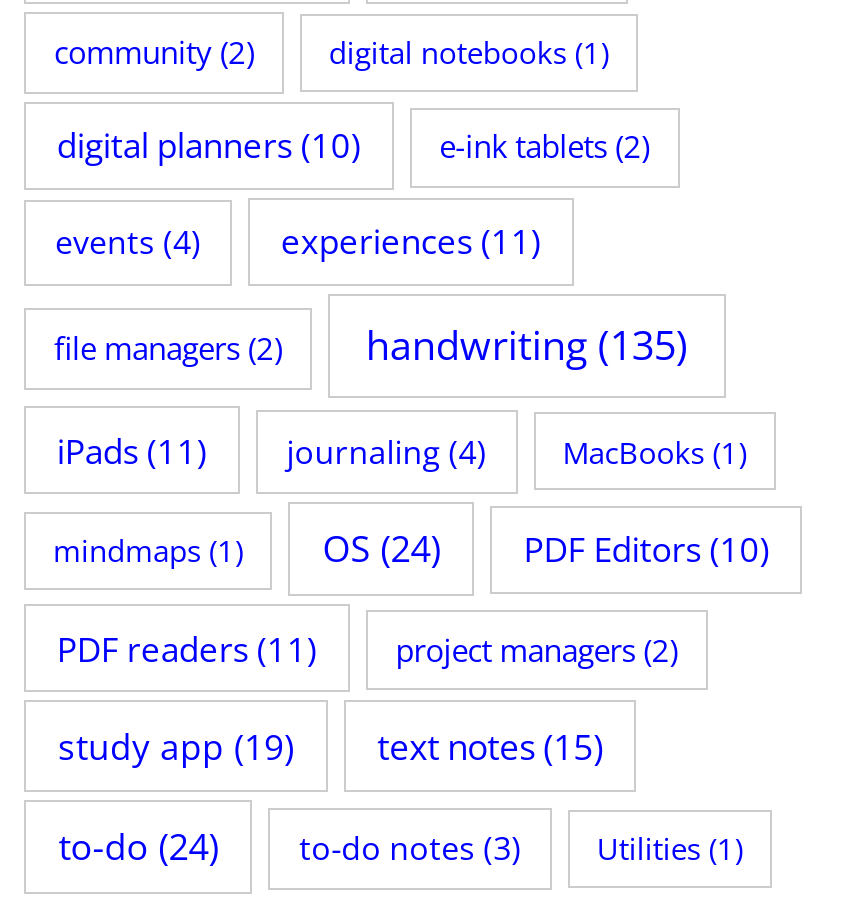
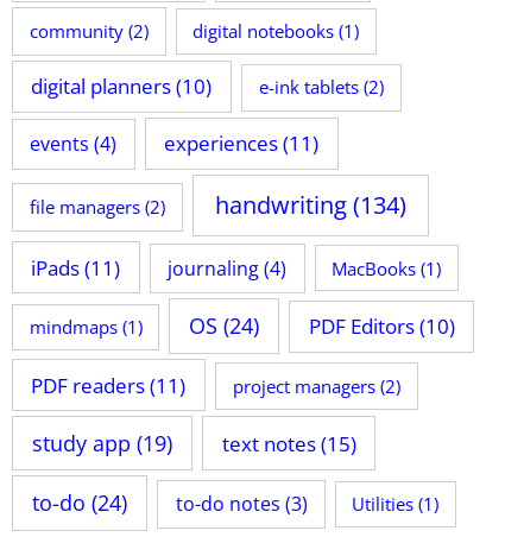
- file managers (2) handwriting (135)
+ file managers (2) handwriting (134)
